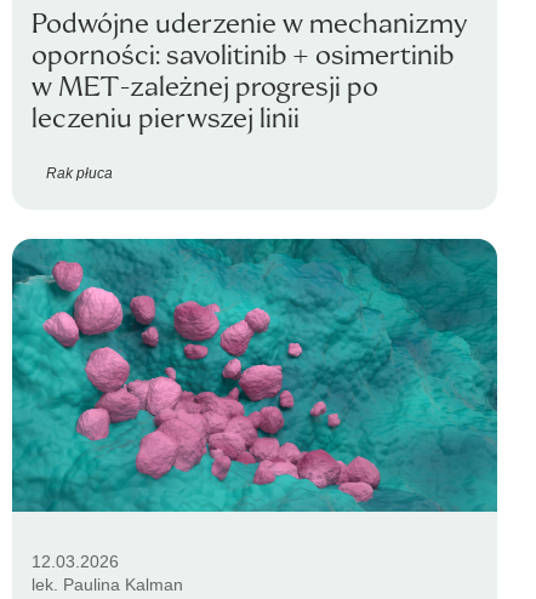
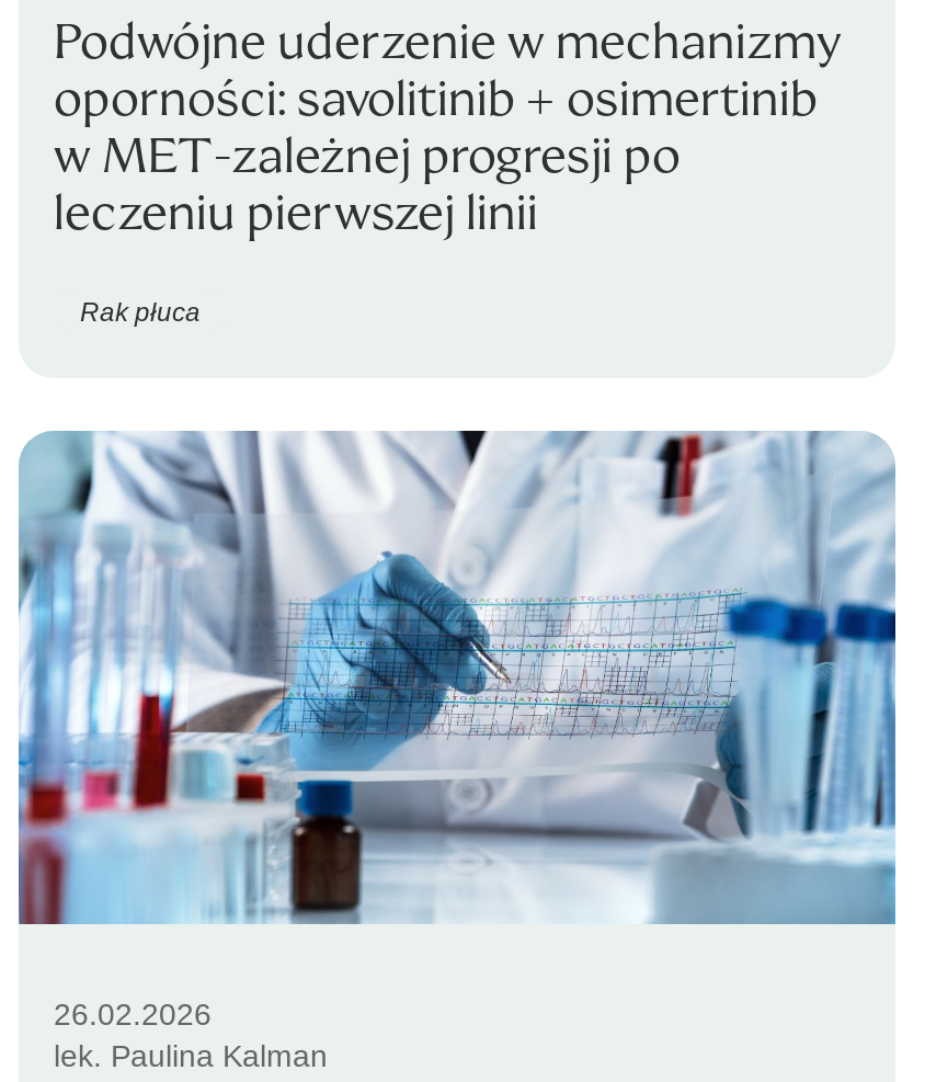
- [image]
- 12.03.2026
+ [image]
+ 26.02.2026
